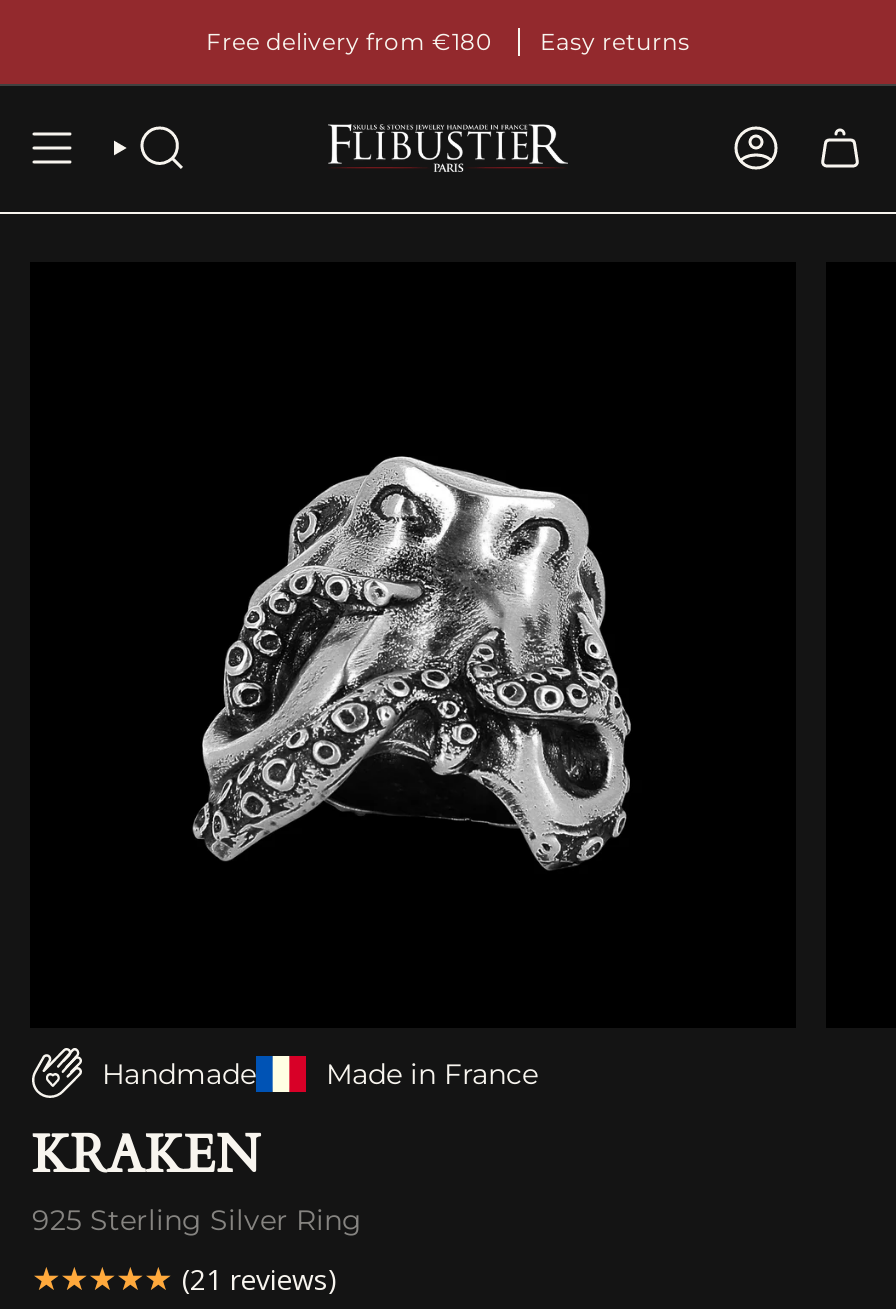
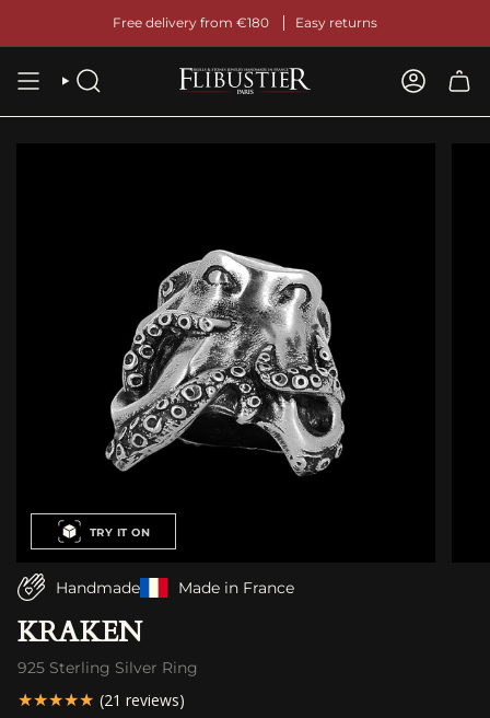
+ TRY IT ON
